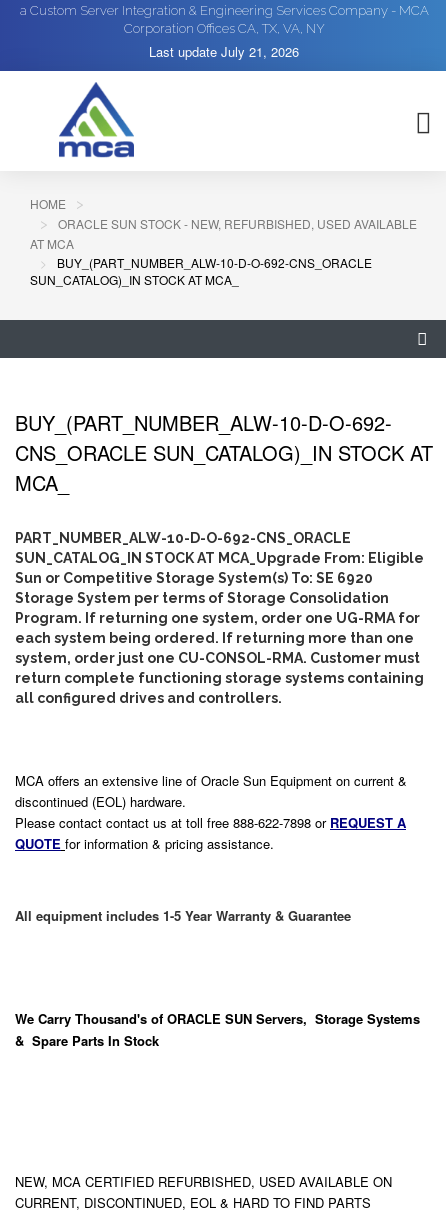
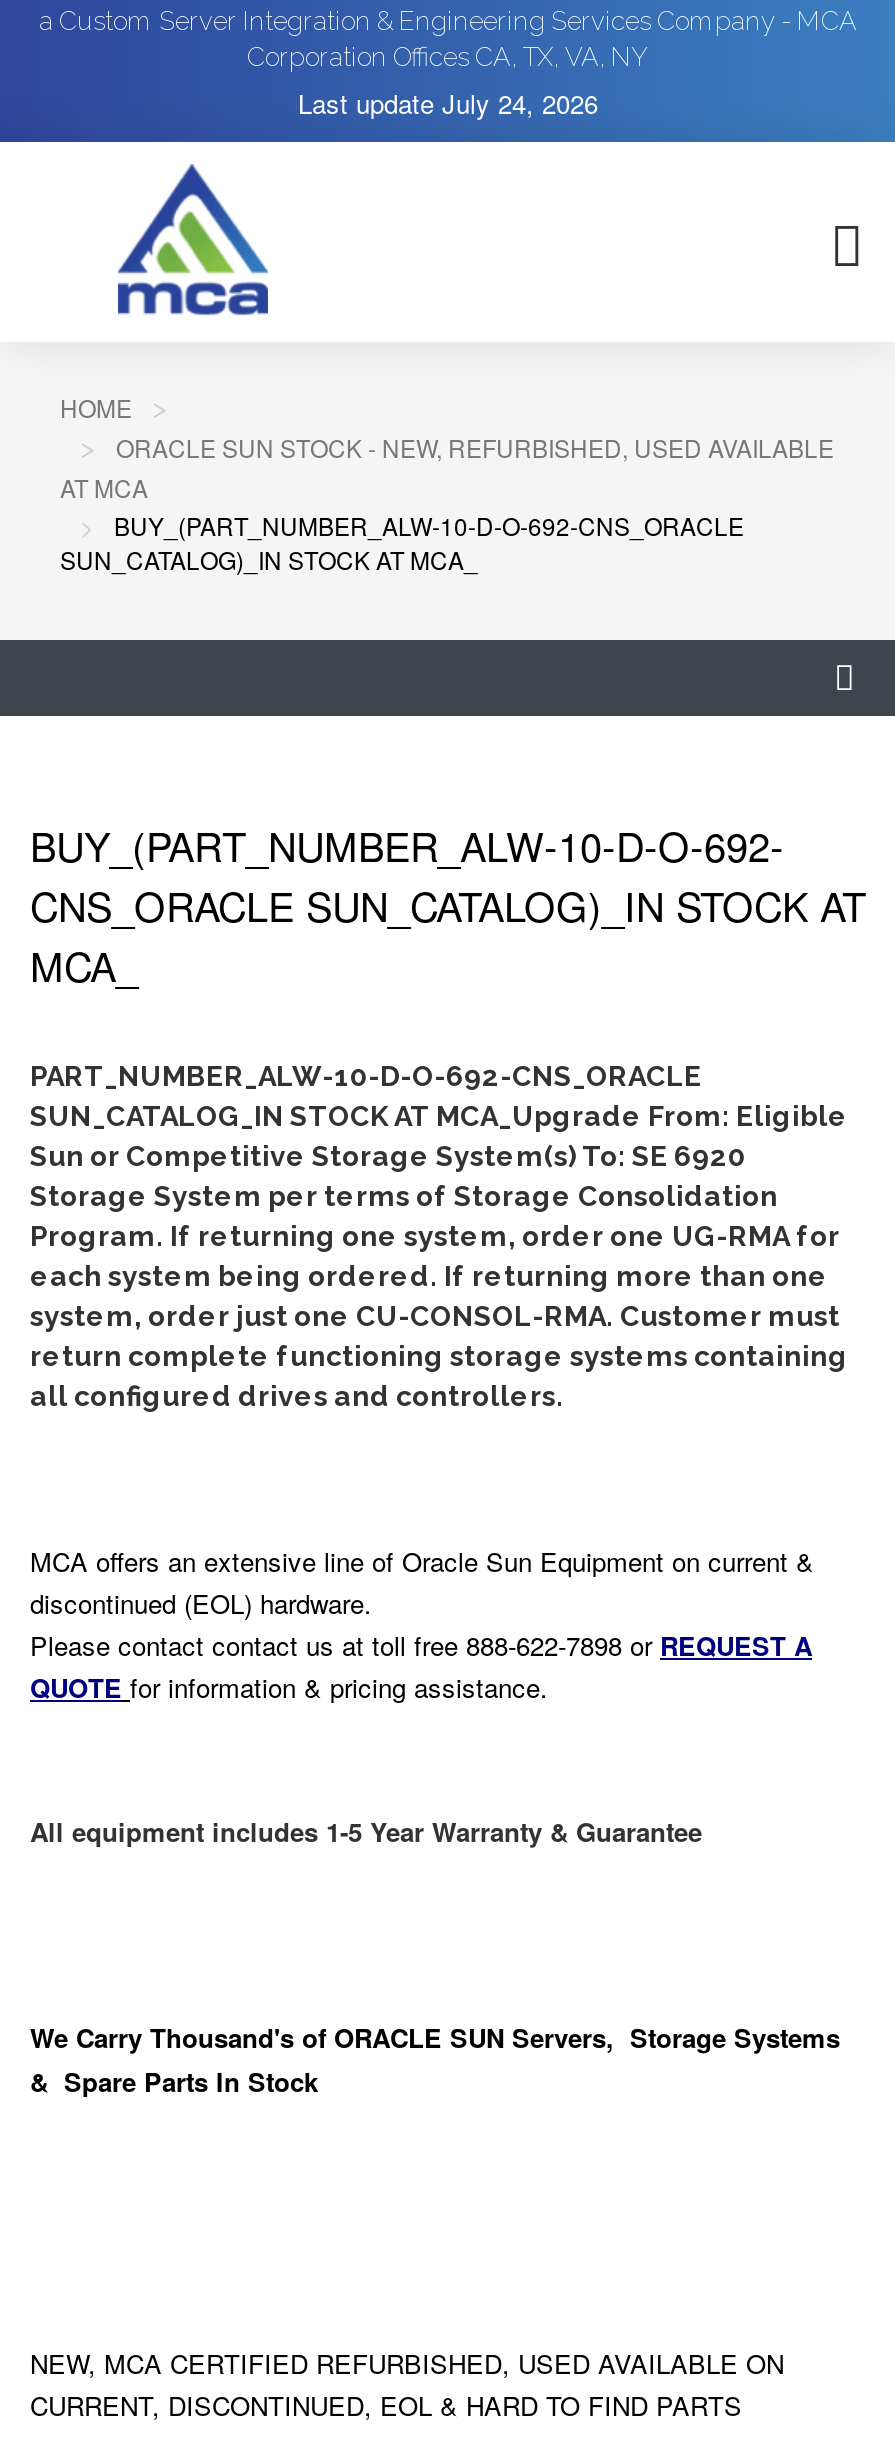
- Last update July 21, 2026
+ Last update July 24, 2026
